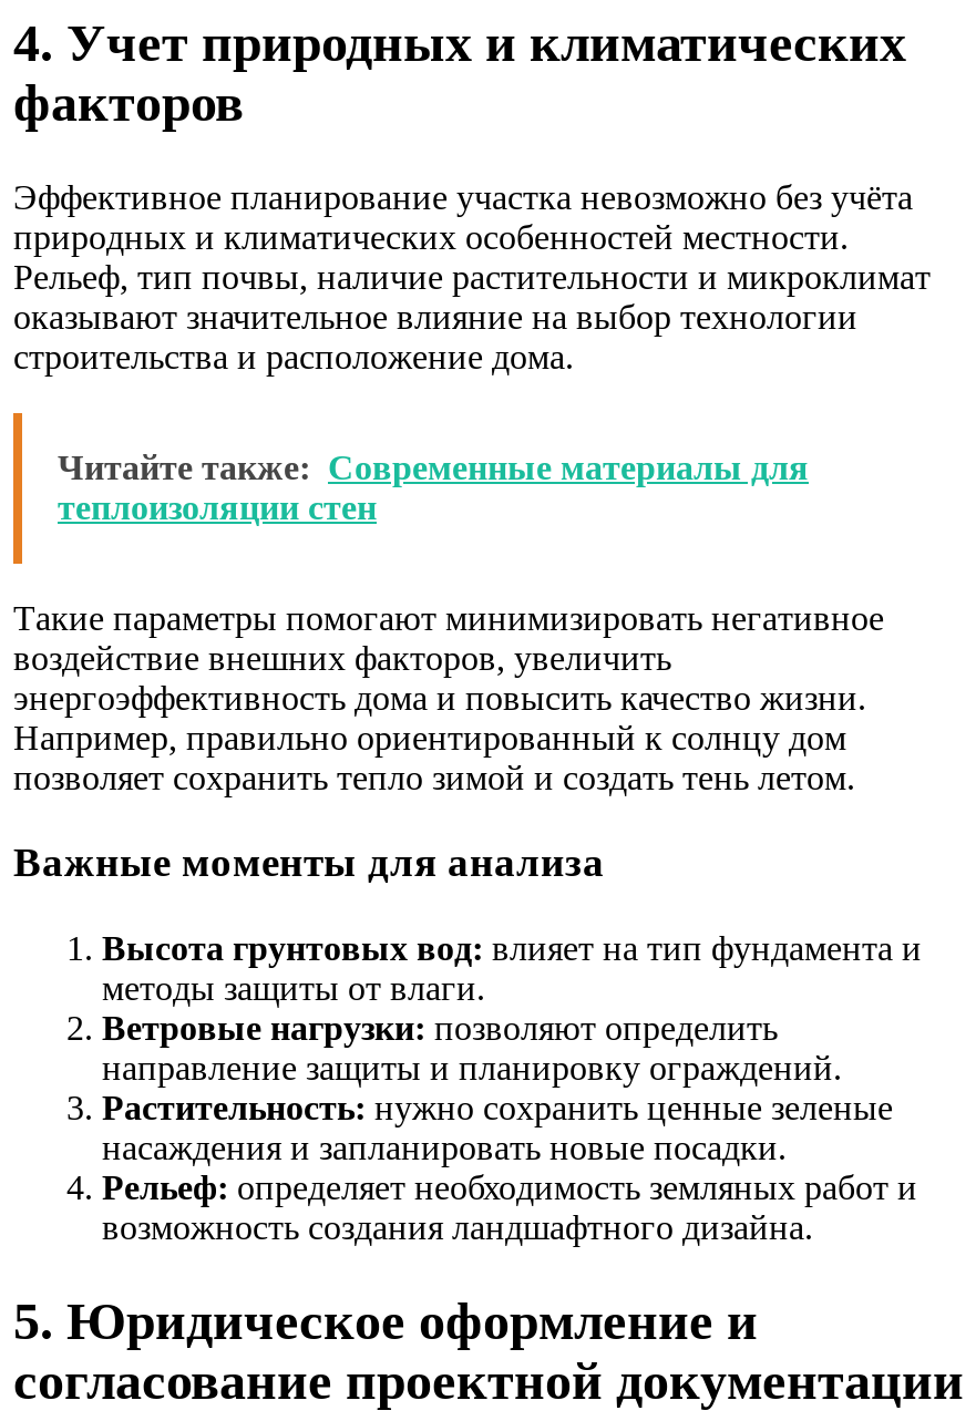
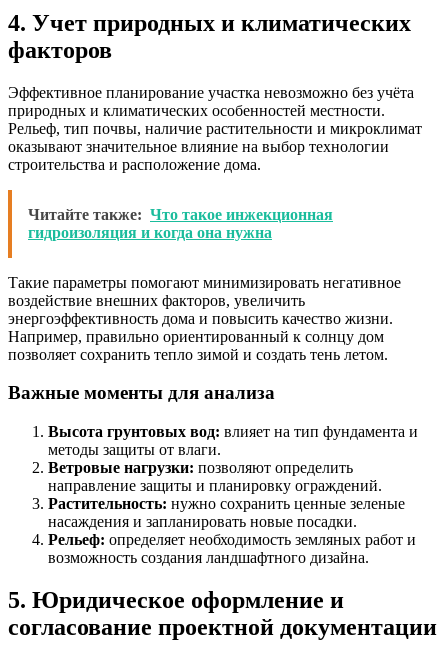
- Читайте также: Современные материалы для
- теплоизоляции стен
+ Читайте также: Что такое инжекционная
+ гидроизоляция и когда она нужна
